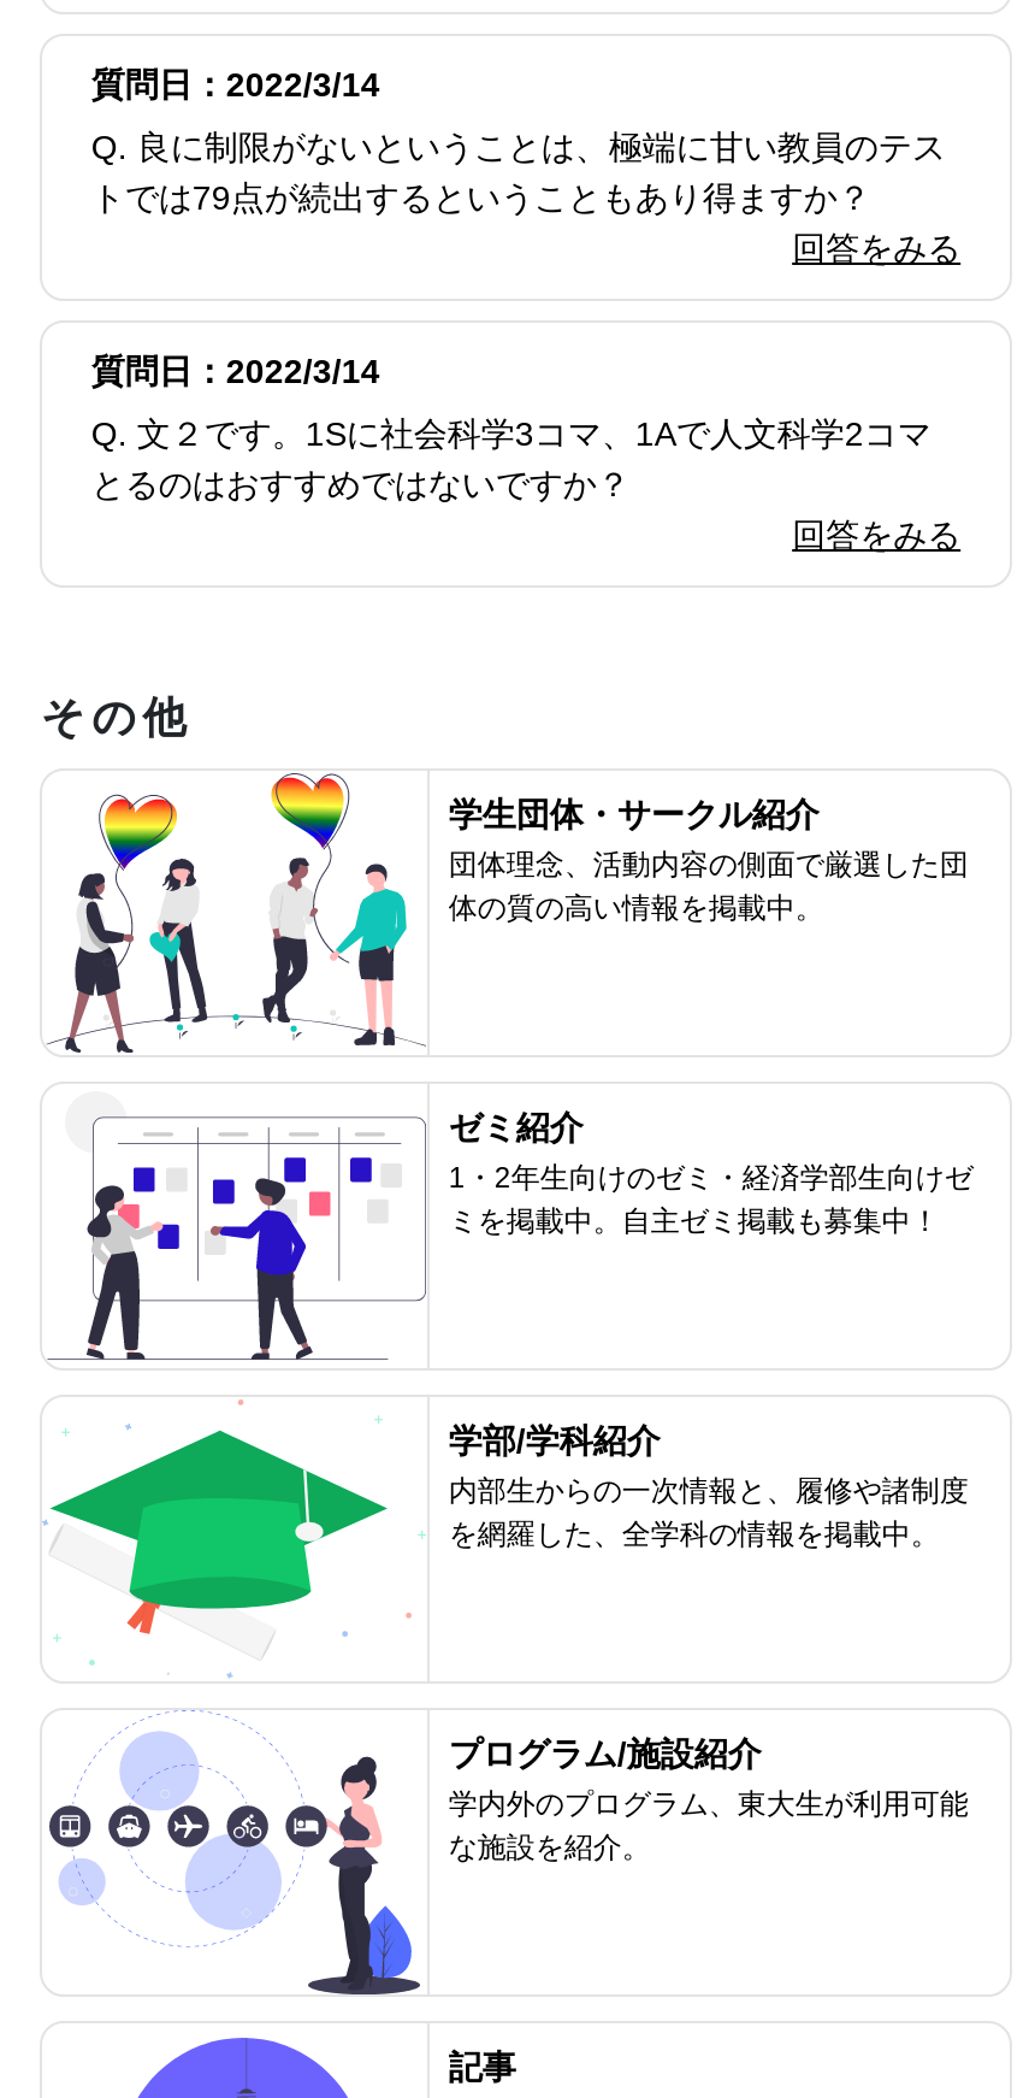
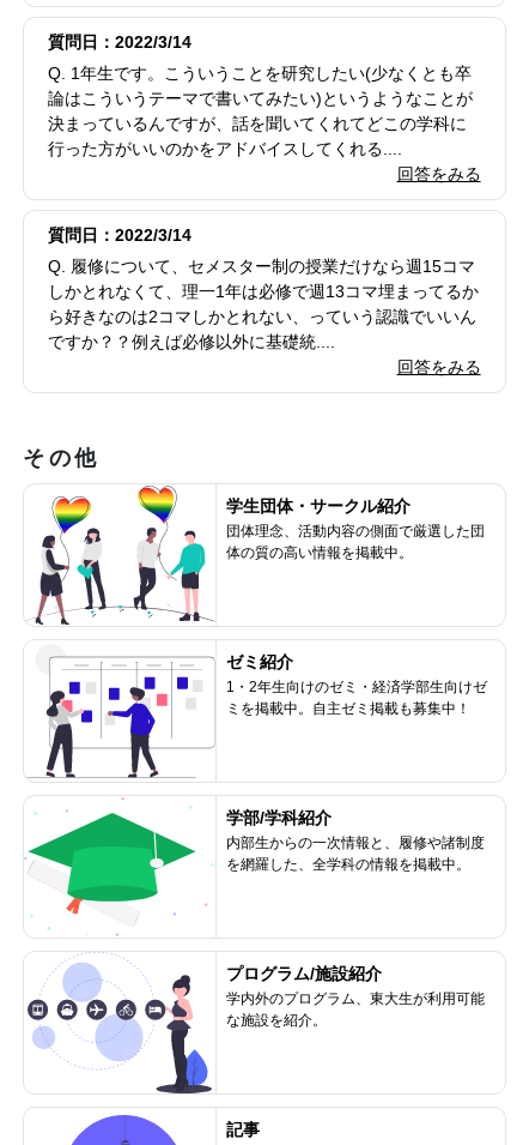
- Q. 良に制限がないということは、極端に甘い教員のテス
- トでは79点が続出するということもあり得ますか？
+ Q. 1年生です。こういうことを研究したい(少なくとも卒
+ 論はこういうテーマで書いてみたい)というようなことが
+ 決まっているんですが、話を聞いてくれてどこの学科に
+ 行った方がいいのかをアドバイスしてくれる....

- Q. 文２です。1Sに社会科学3コマ、1Aで人文科学2コマ
- とるのはおすすめではないですか？
+ Q. 履修について、セメスター制の授業だけなら週15コマ
+ しかとれなくて、理一1年は必修で週13コマ埋まってるか
+ ら好きなのは2コマしかとれない、っていう認識でいいん
+ ですか？？例えば必修以外に基礎統....
